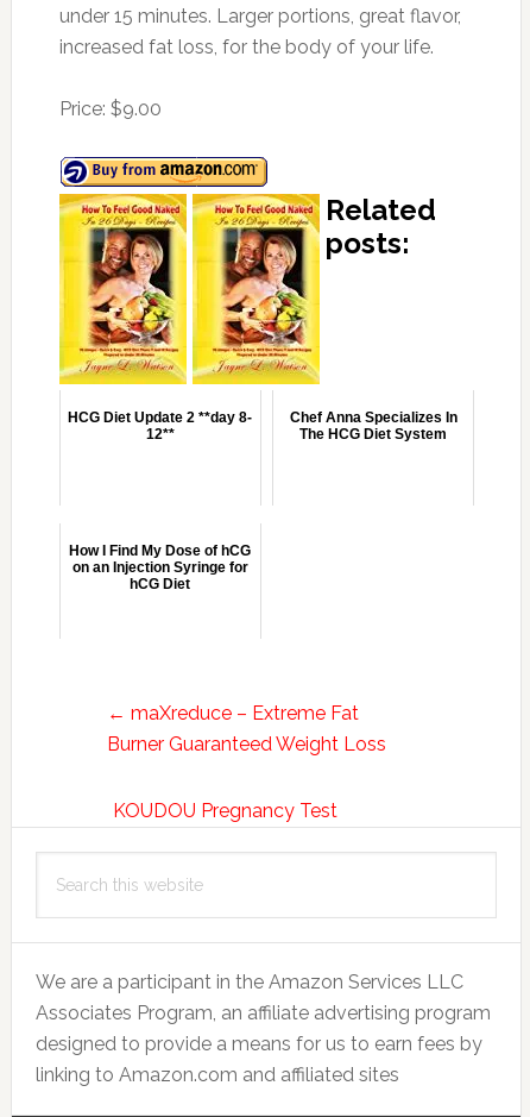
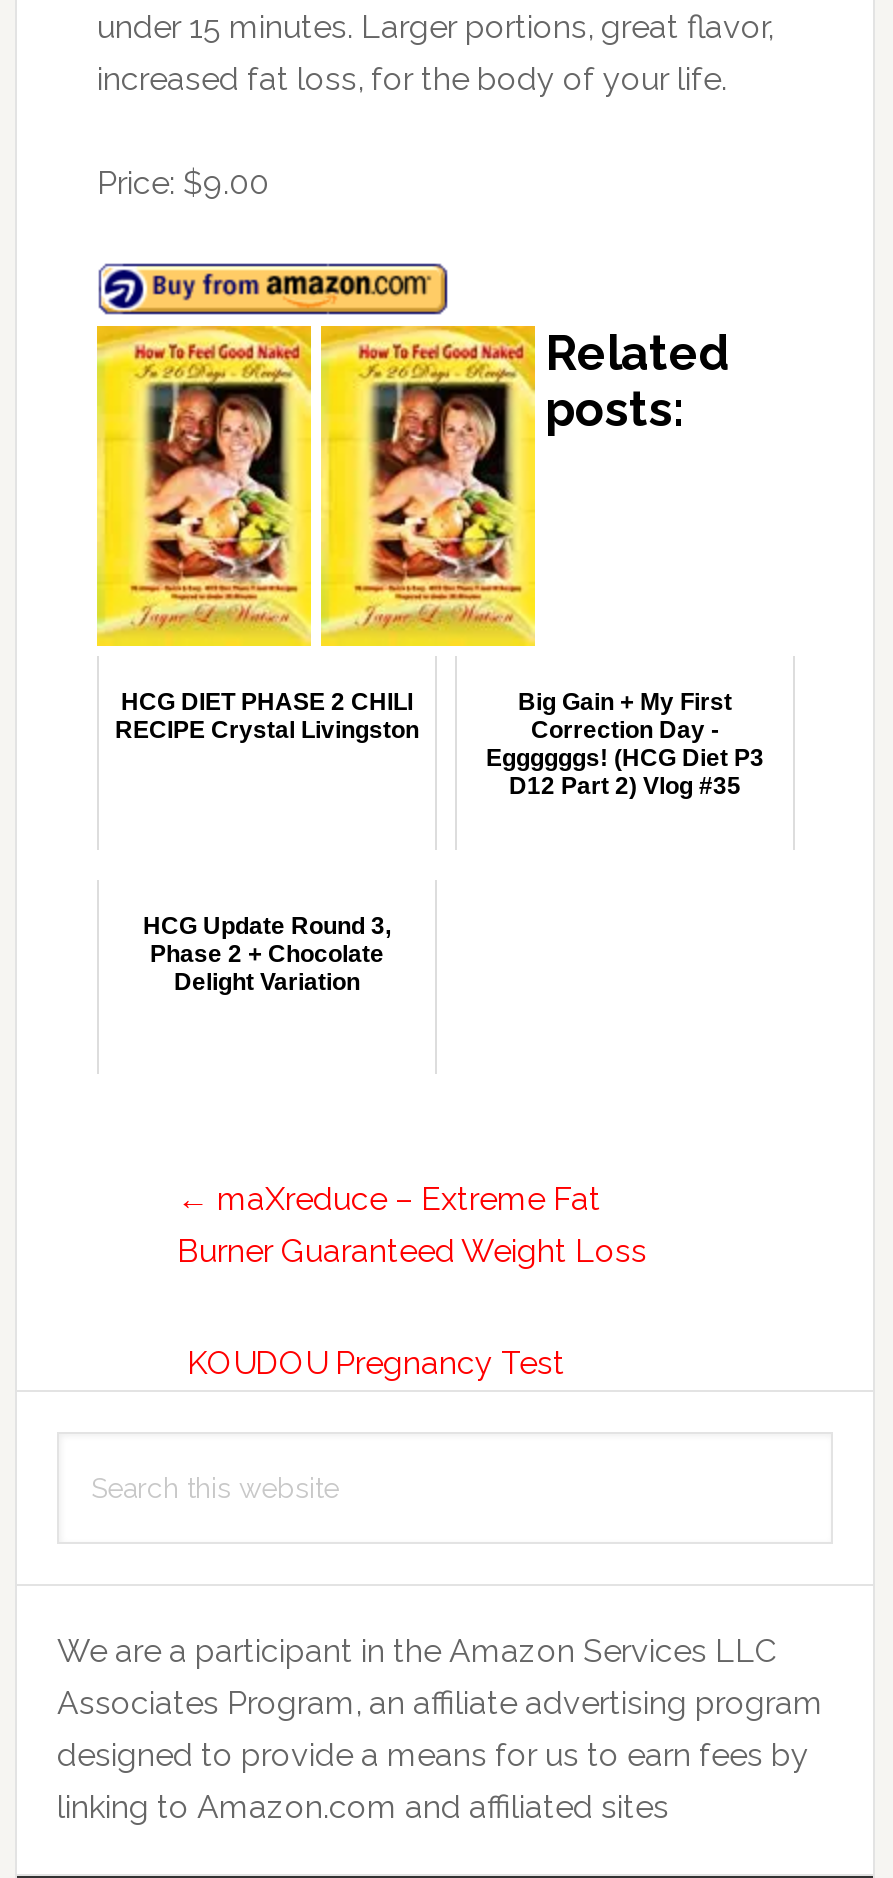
- HCG Diet Update 2 **day 8-
- 12**
+ HCG DIET PHASE 2 CHILI
+ RECIPE Crystal Livingston

- Chef Anna Specializes In
- The HCG Diet System
+ Big Gain + My First
+ Correction Day -
+ Eggggggs! (HCG Diet P3
+ D12 Part 2) Vlog #35

- How I Find My Dose of hCG
- on an Injection Syringe for
- hCG Diet
+ HCG Update Round 3,
+ Phase 2 + Chocolate
+ Delight Variation
